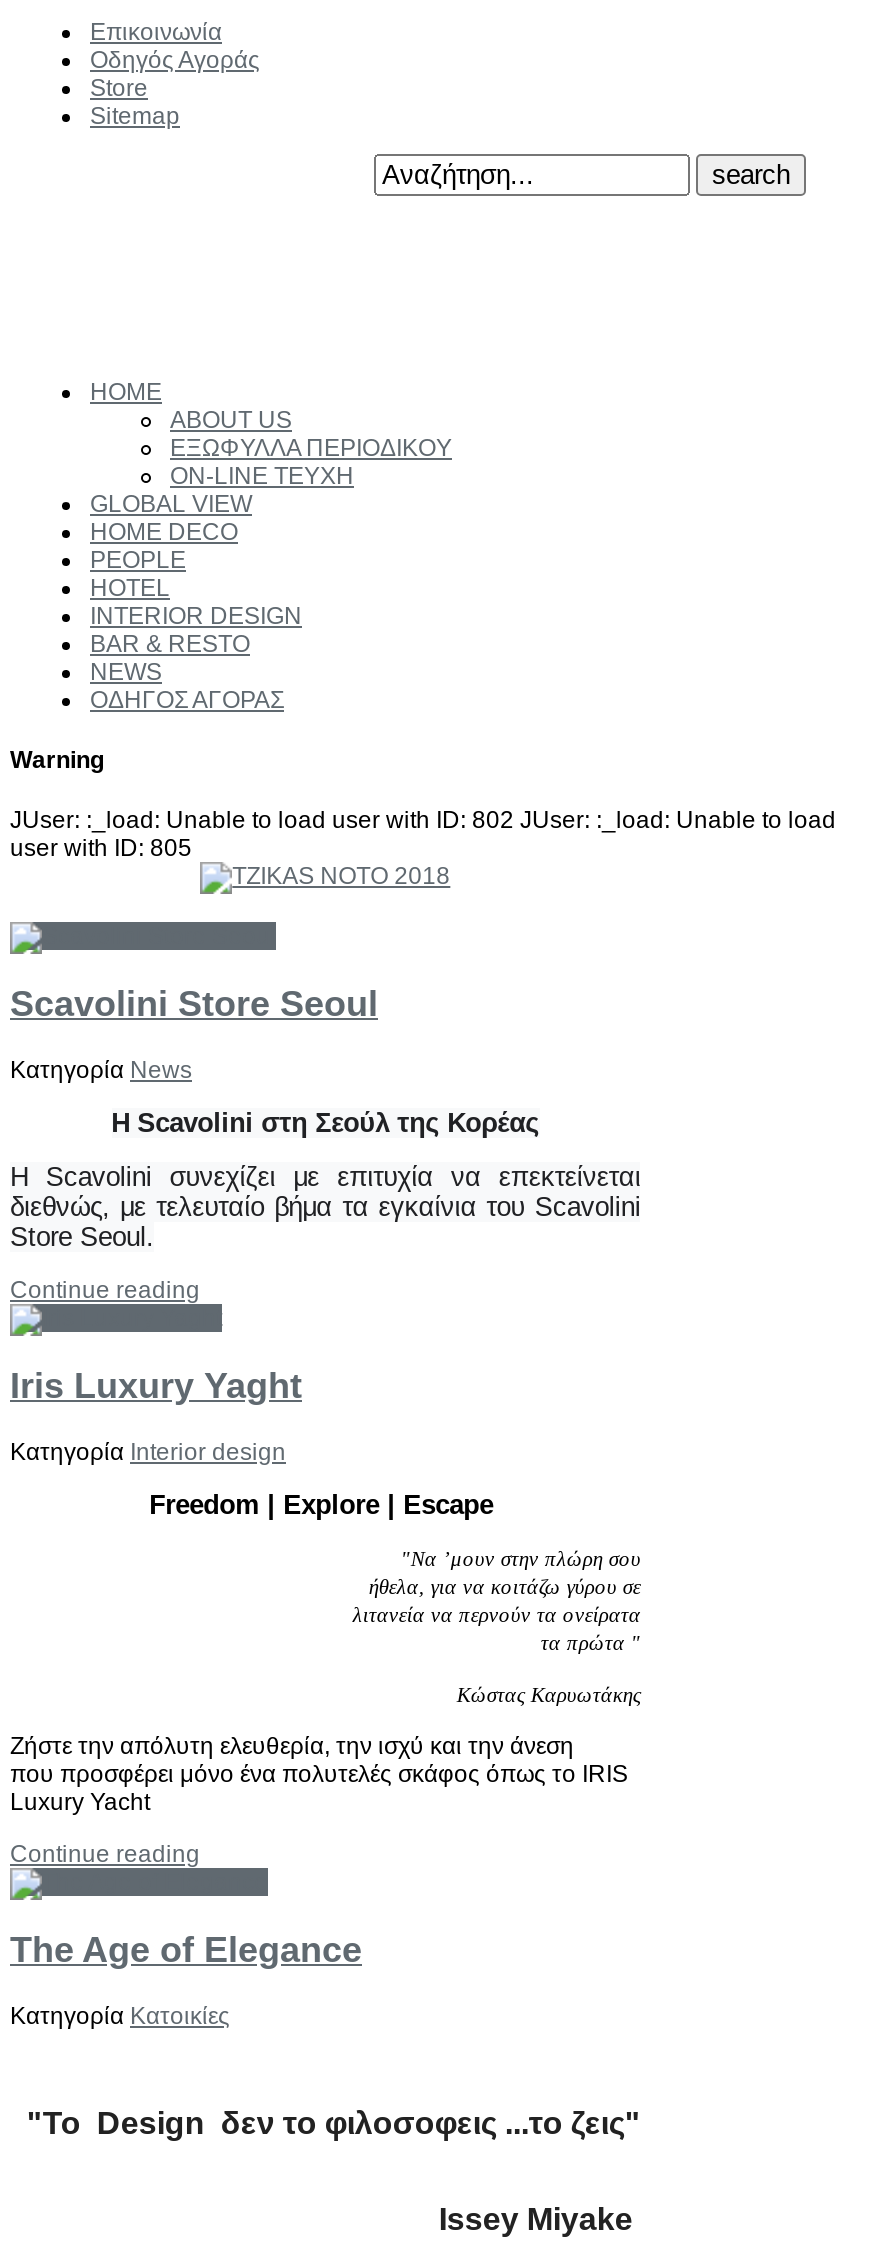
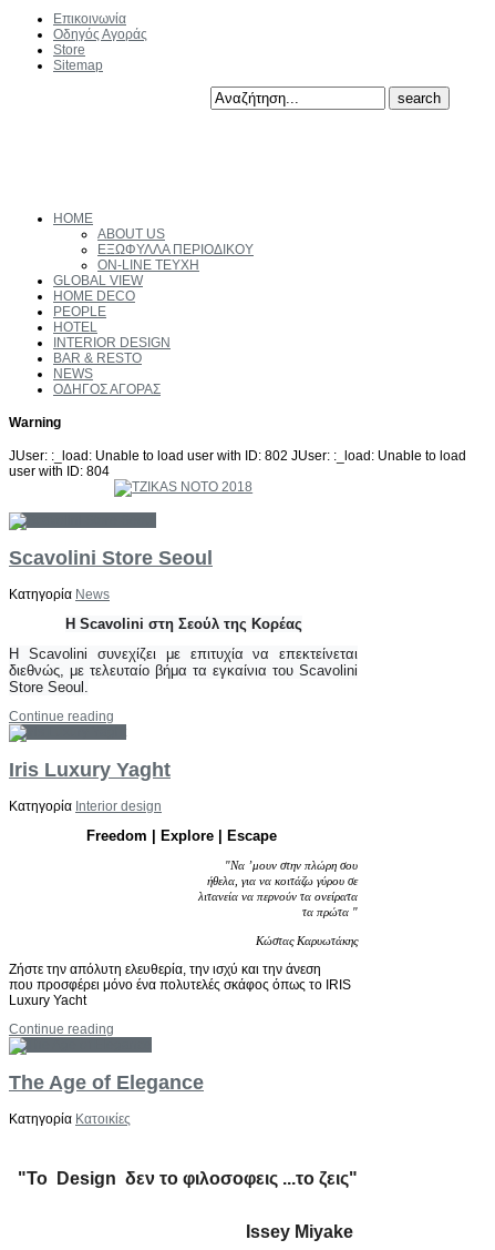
- user with ID: 805
+ user with ID: 804
